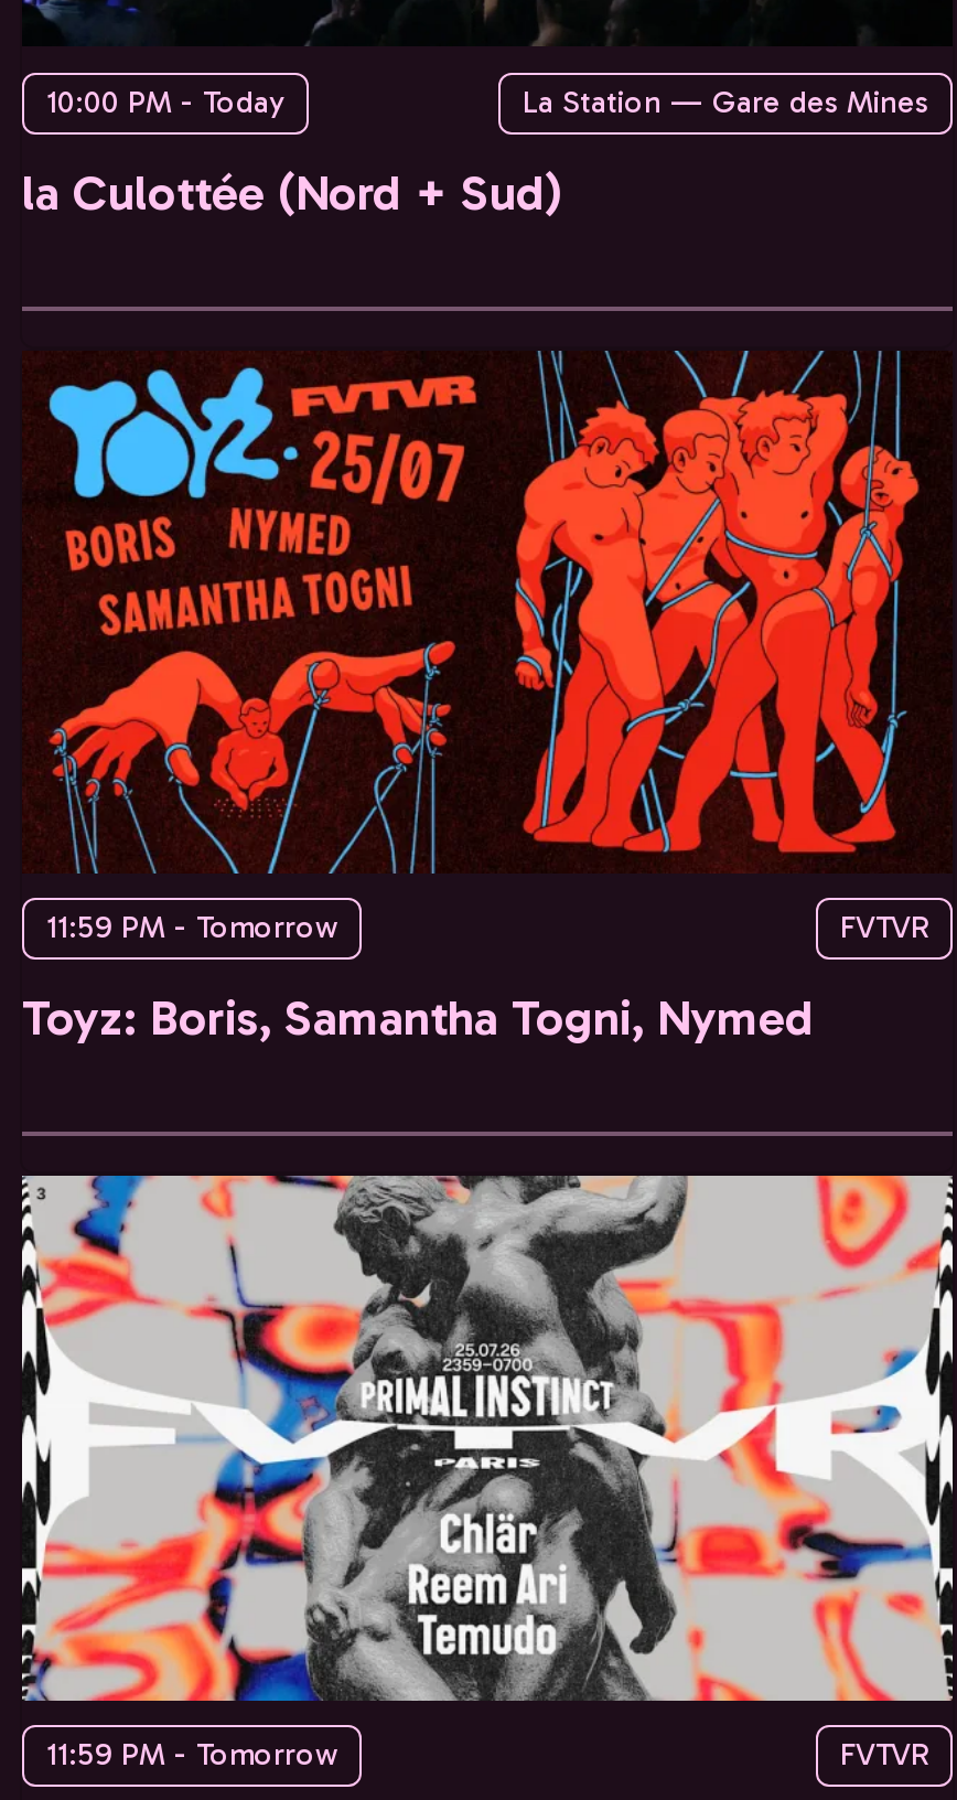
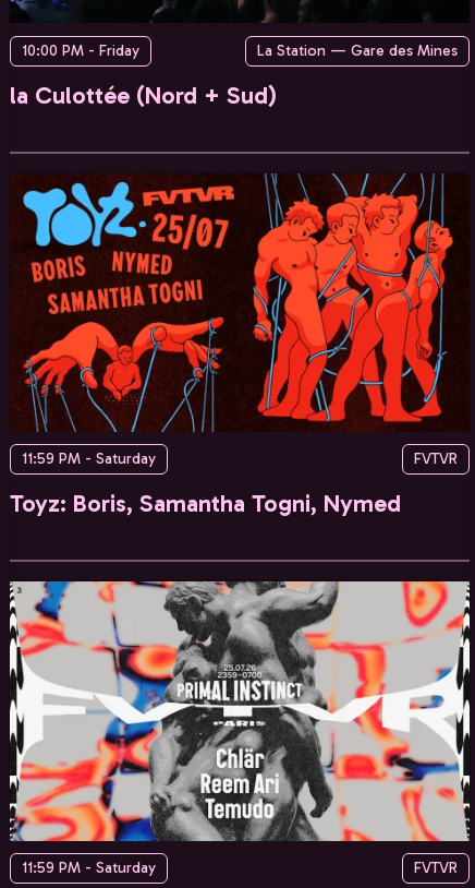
- 10:00 PM - Today
+ 10:00 PM - Friday

- 11:59 PM - Tomorrow
+ 11:59 PM - Saturday

- 11:59 PM - Tomorrow
+ 11:59 PM - Saturday
